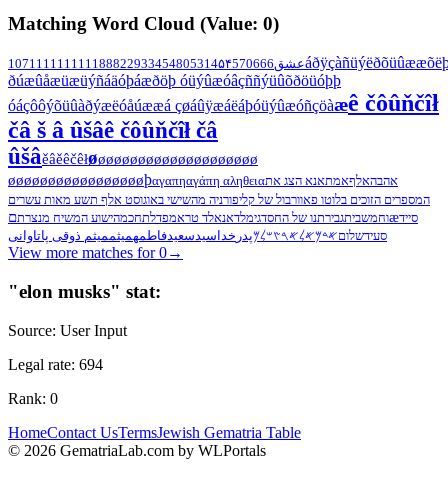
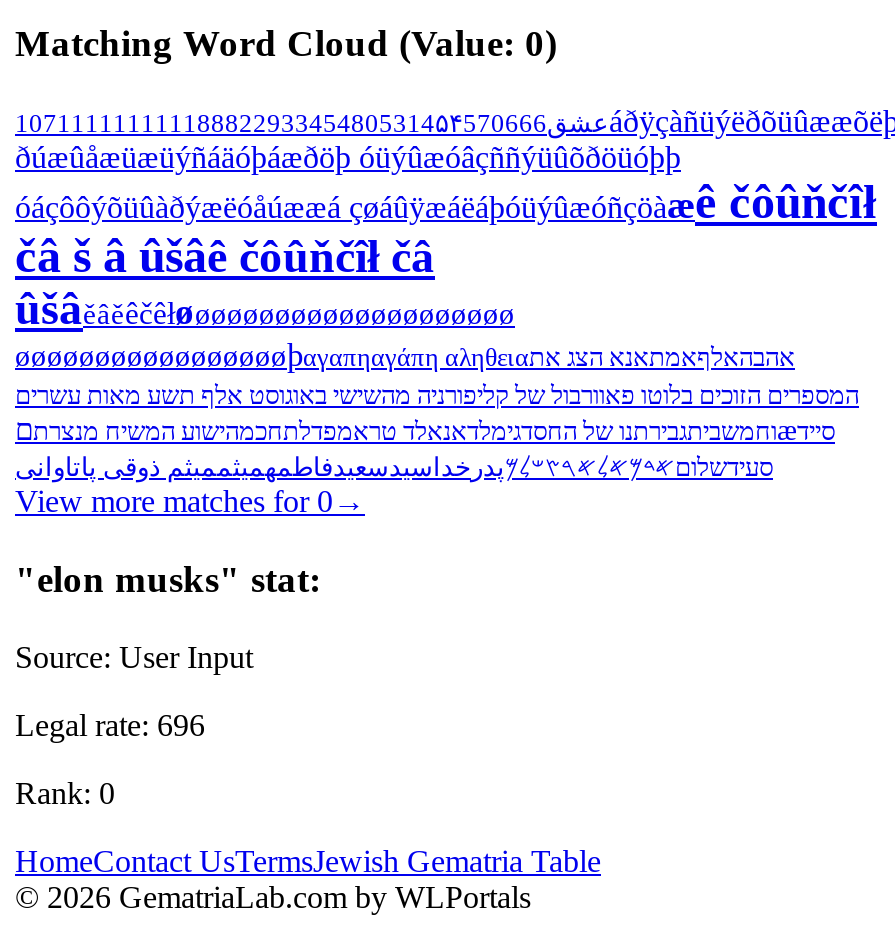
- Legal rate: 694
+ Legal rate: 696
